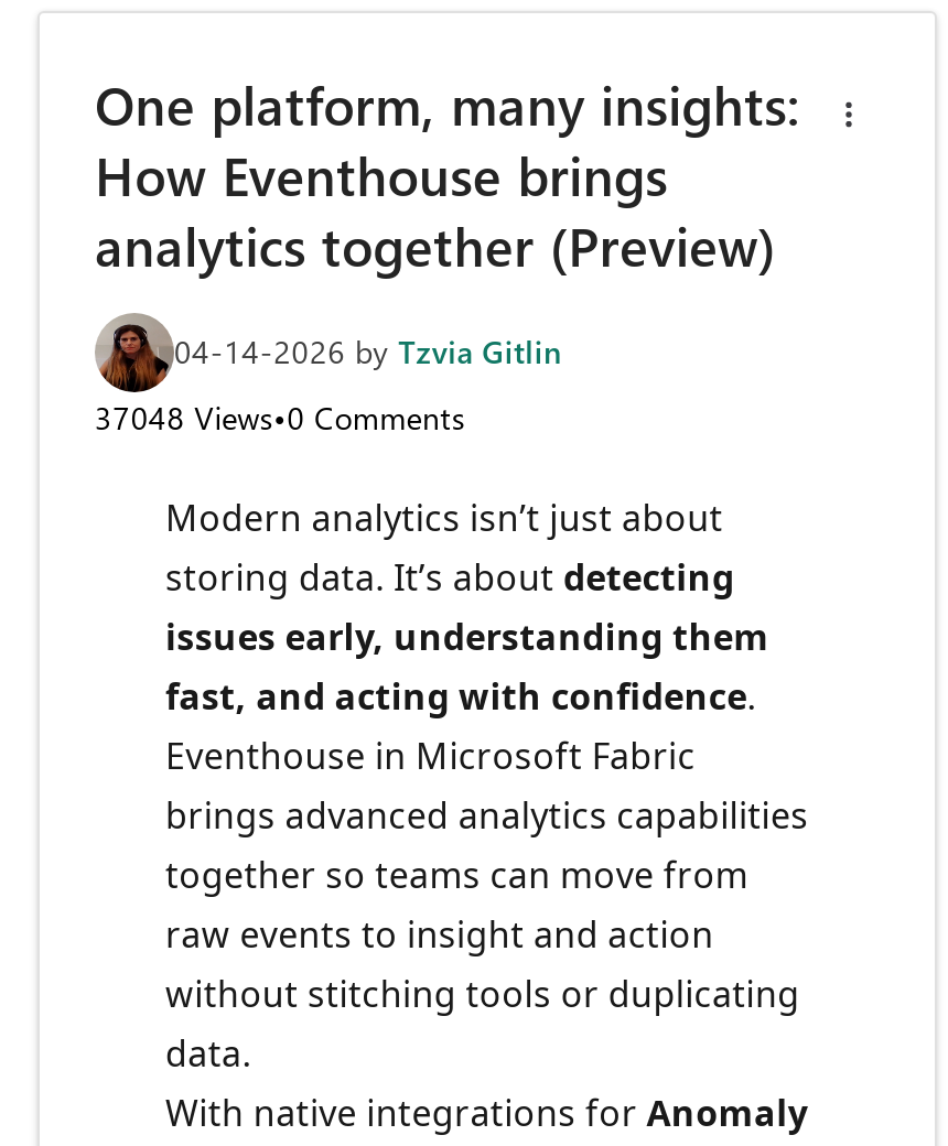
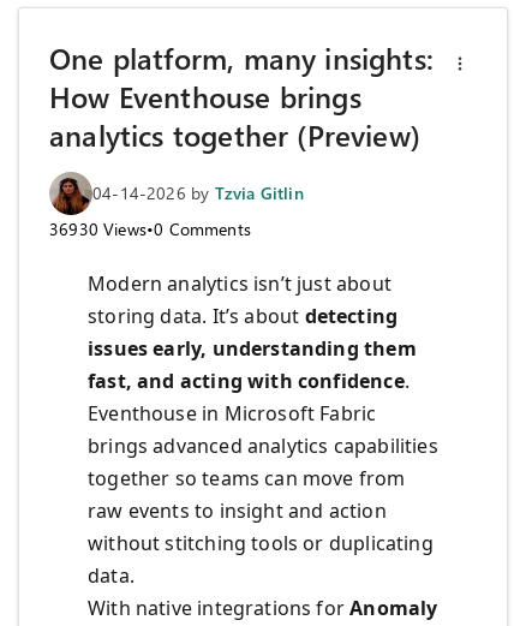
- 37048 Views•0 Comments
+ 36930 Views•0 Comments
